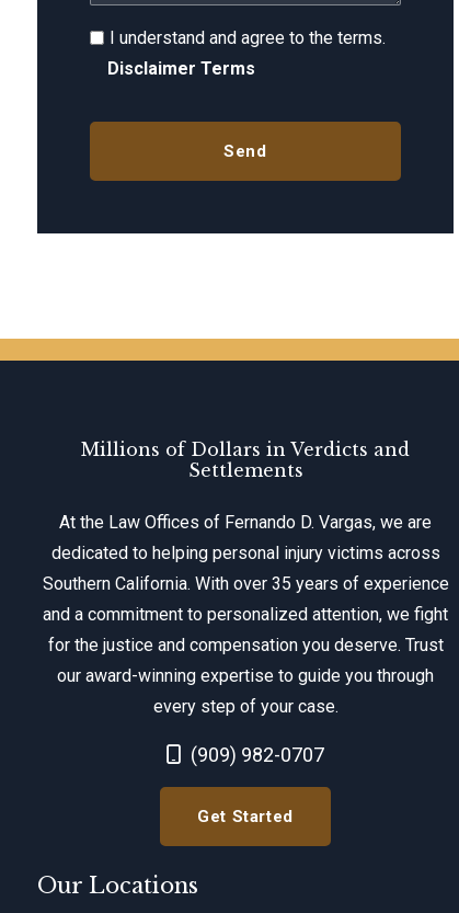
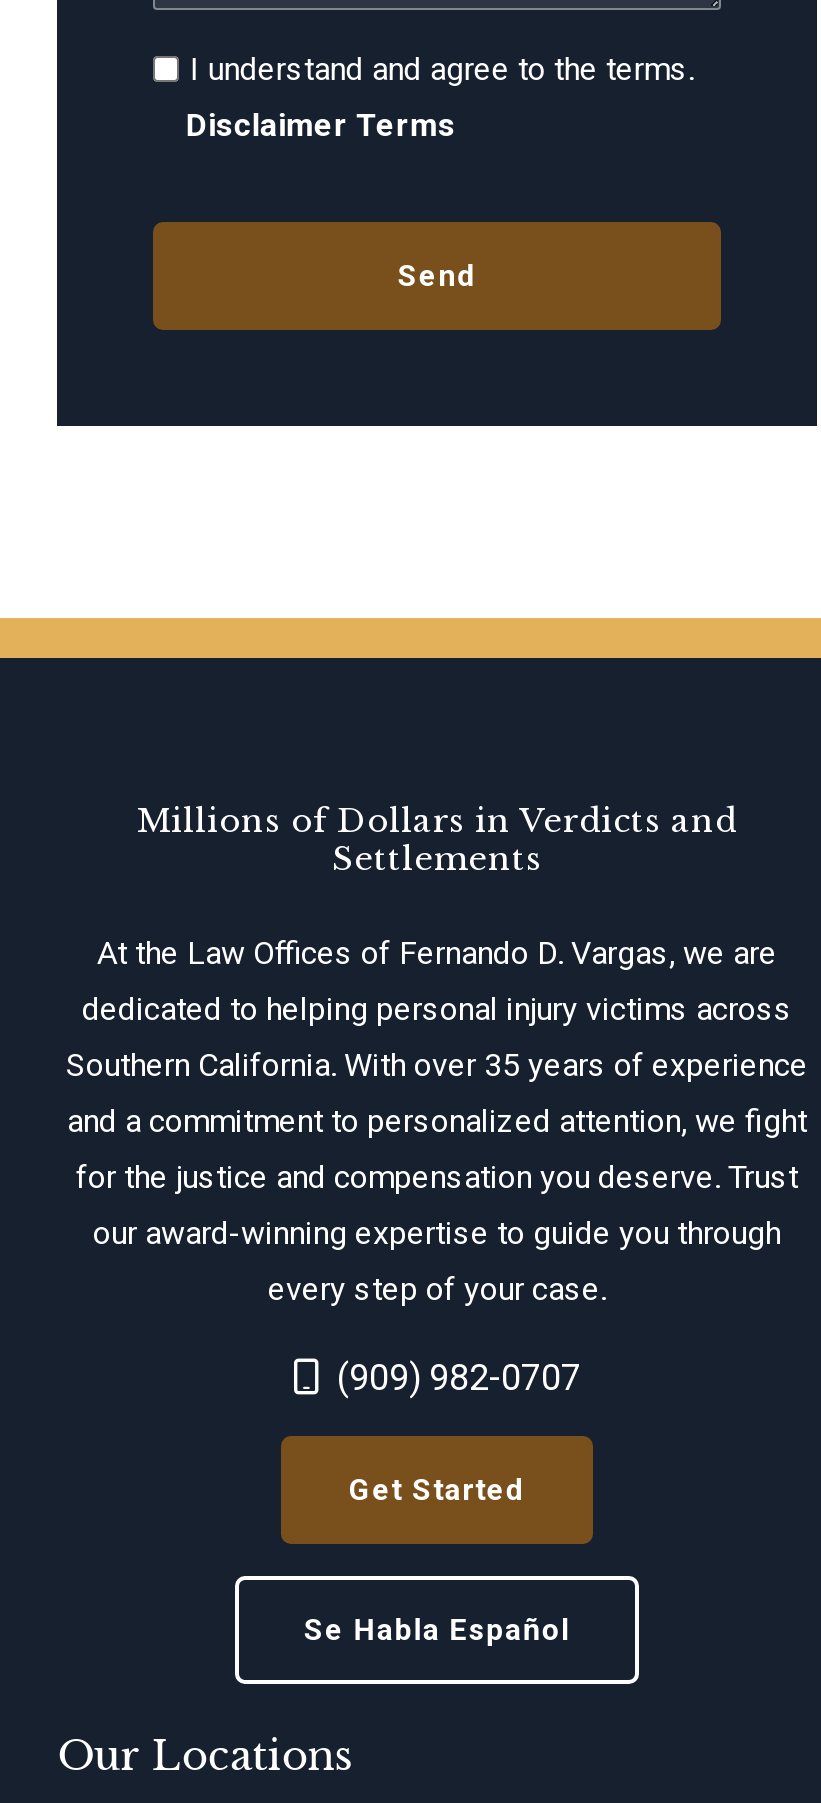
+ Se Habla Español
